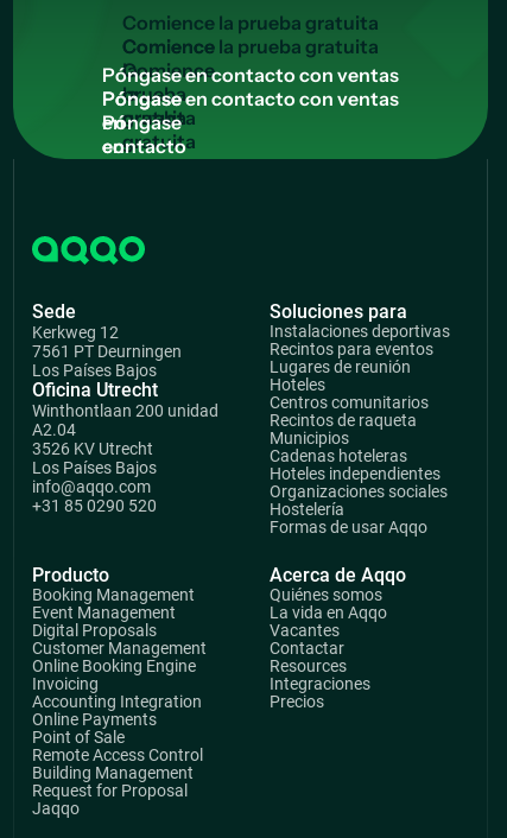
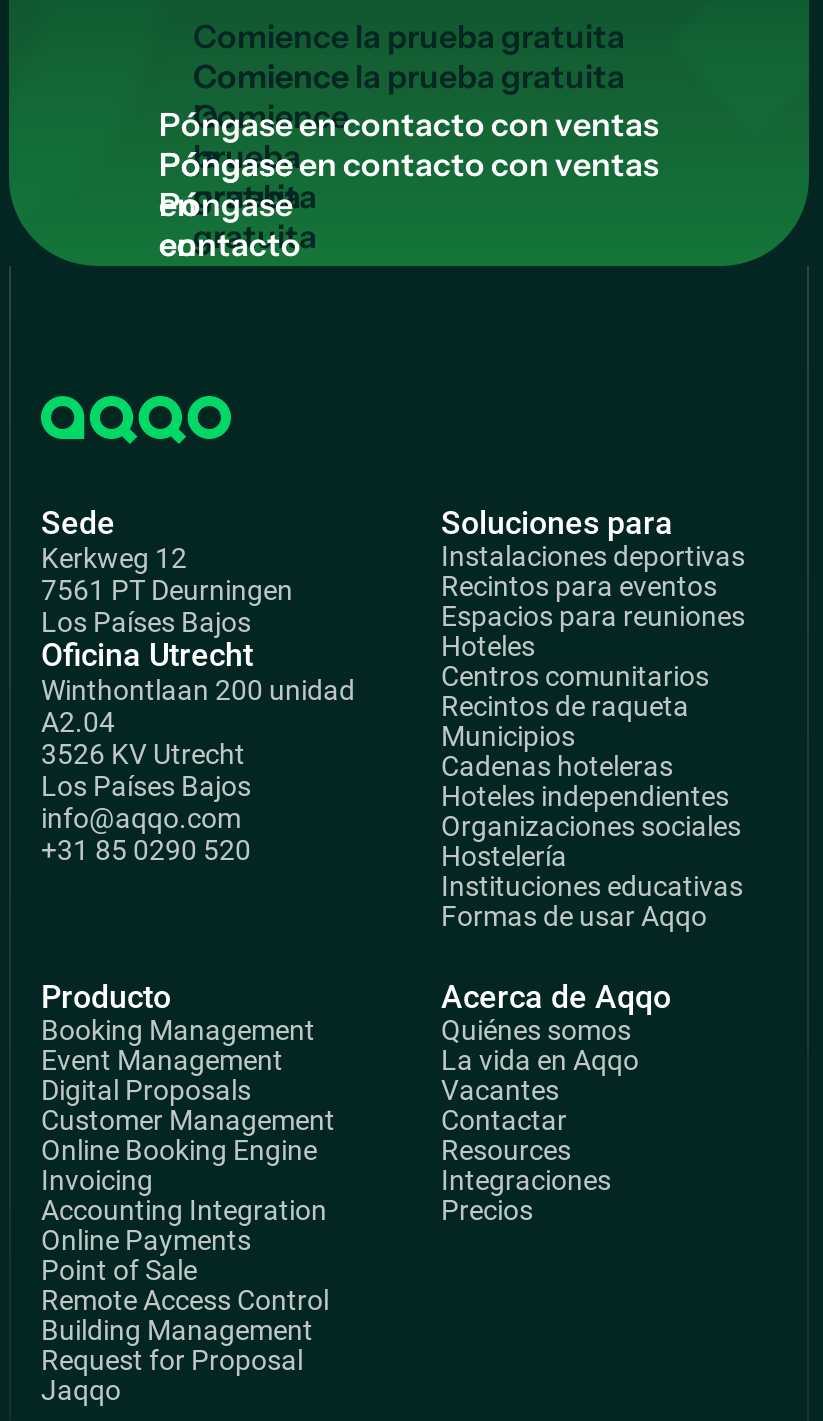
- Lugares de reunión
+ Espacios para reuniones

+ Instituciones educativas
